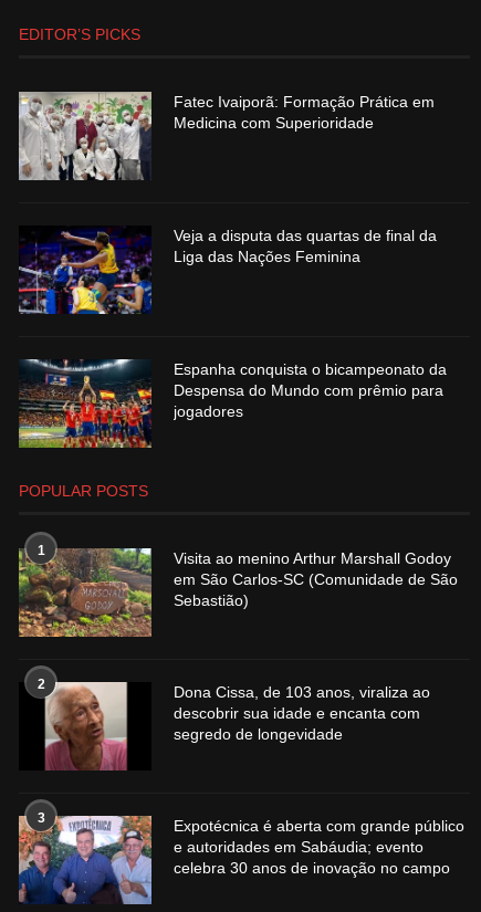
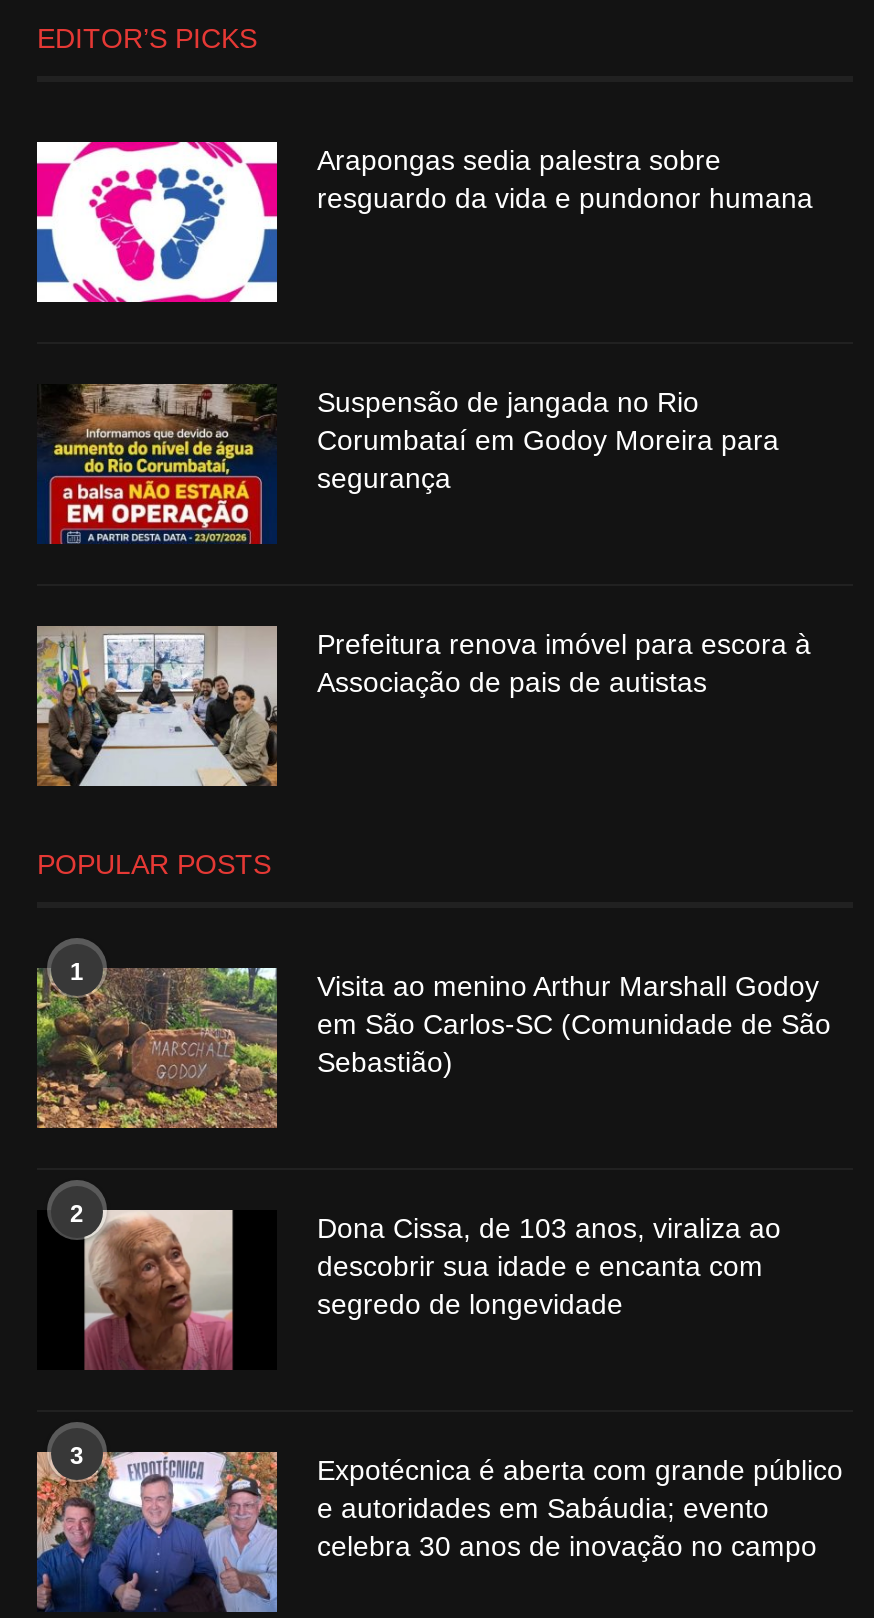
- [image]
- Fatec Ivaiporã: Formação Prática em
- Medicina com Superioridade
+ [image]
+ Arapongas sedia palestra sobre
+ resguardo da vida e pundonor humana

- [image]
- Veja a disputa das quartas de final da
- Liga das Nações Feminina
+ [image]
+ Suspensão de jangada no Rio
+ Corumbataí em Godoy Moreira para
+ segurança

- [image]
- Espanha conquista o bicampeonato da
- Despensa do Mundo com prêmio para
- jogadores
+ [image]
+ Prefeitura renova imóvel para escora à
+ Associação de pais de autistas
